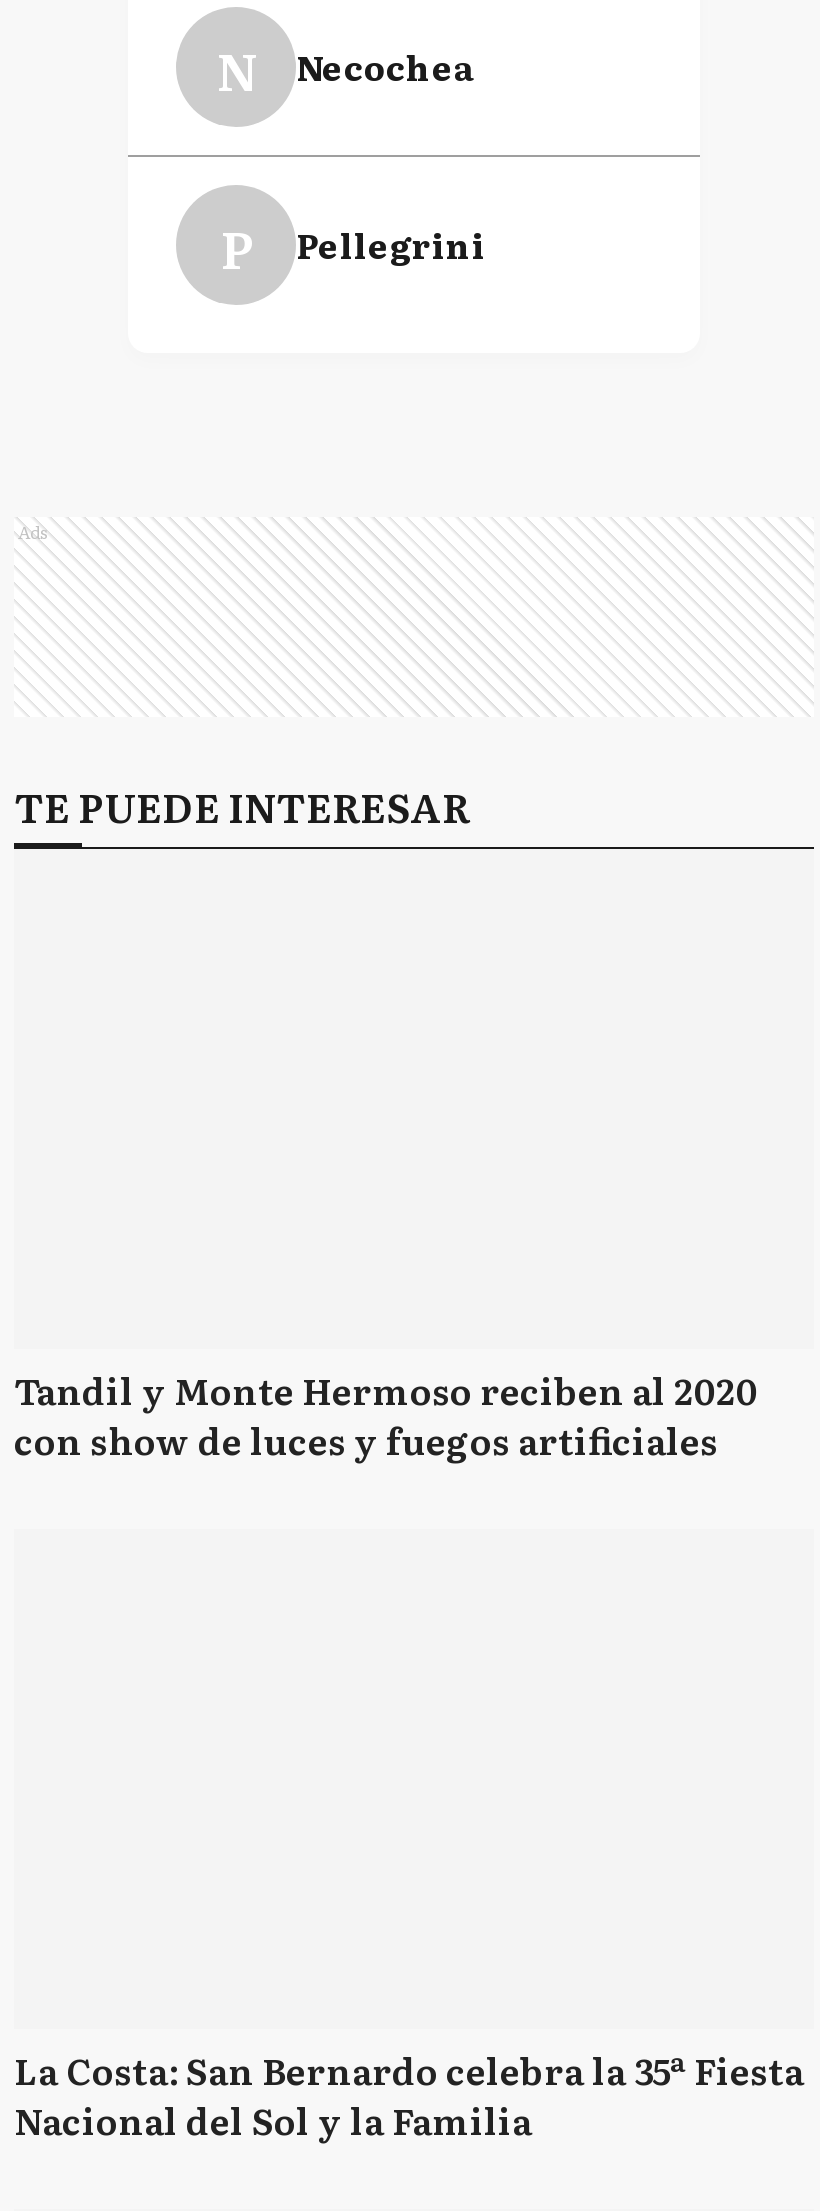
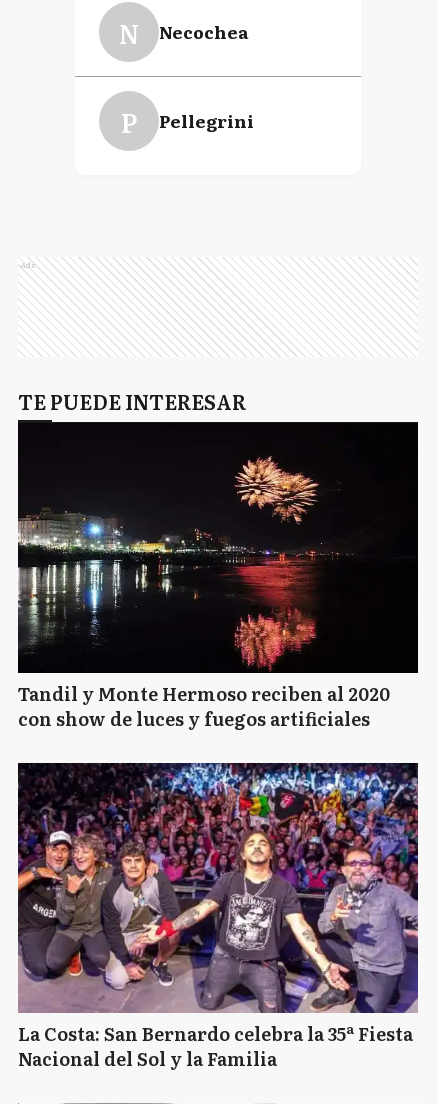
+ [image]

+ [image]
